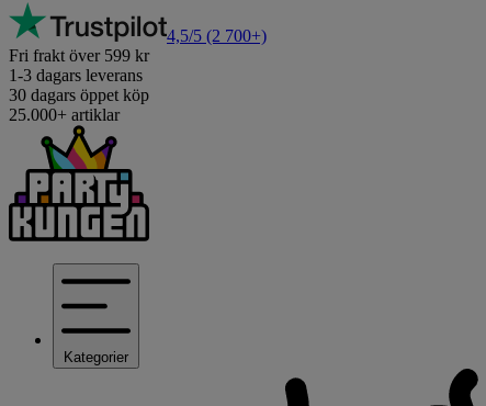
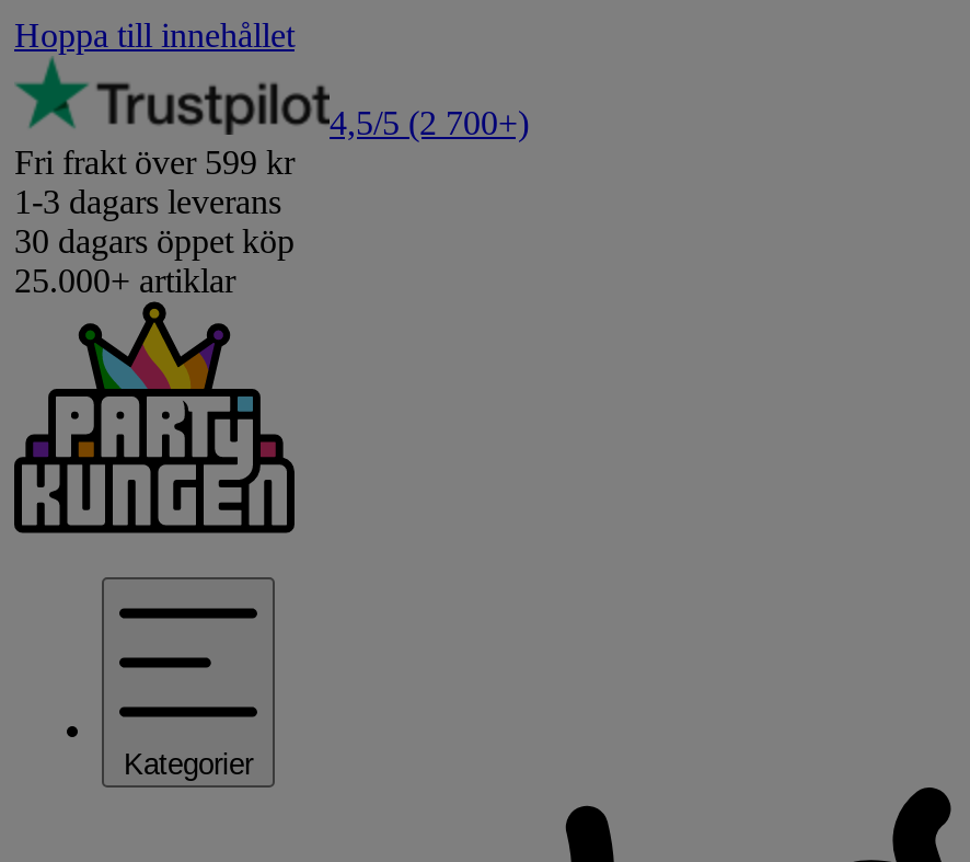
+ Hoppa till innehållet
